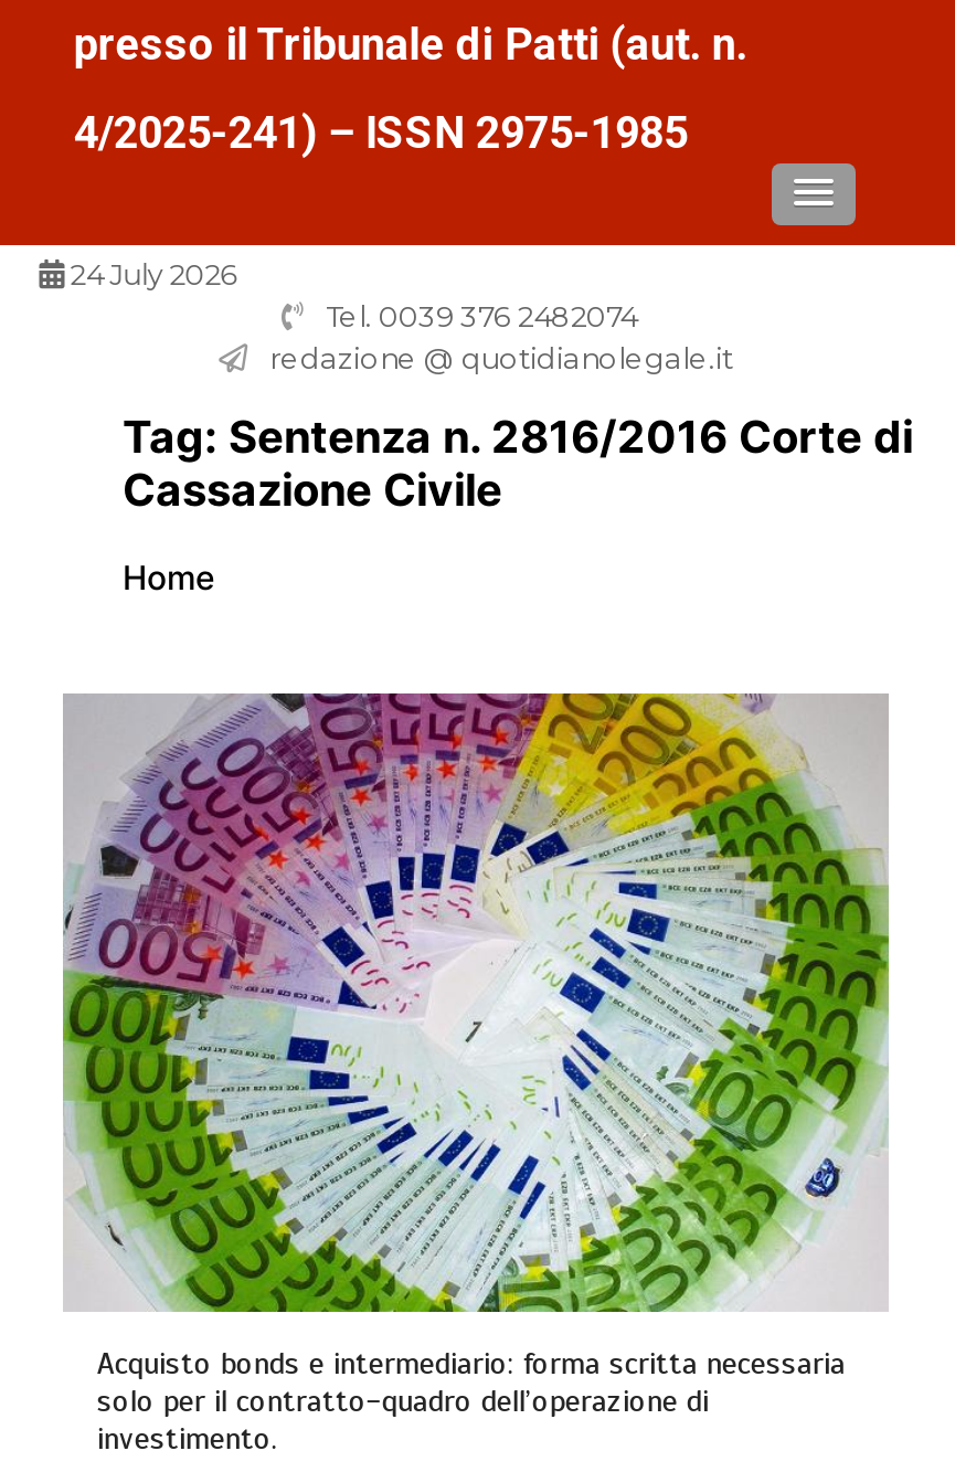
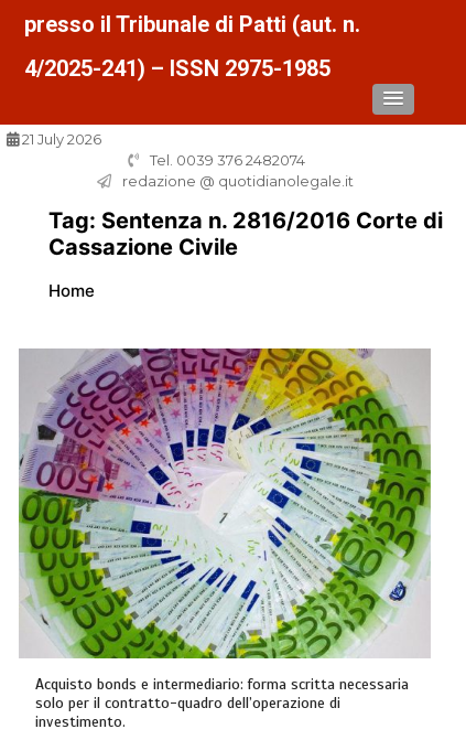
- 24 July 2026
+ 21 July 2026
